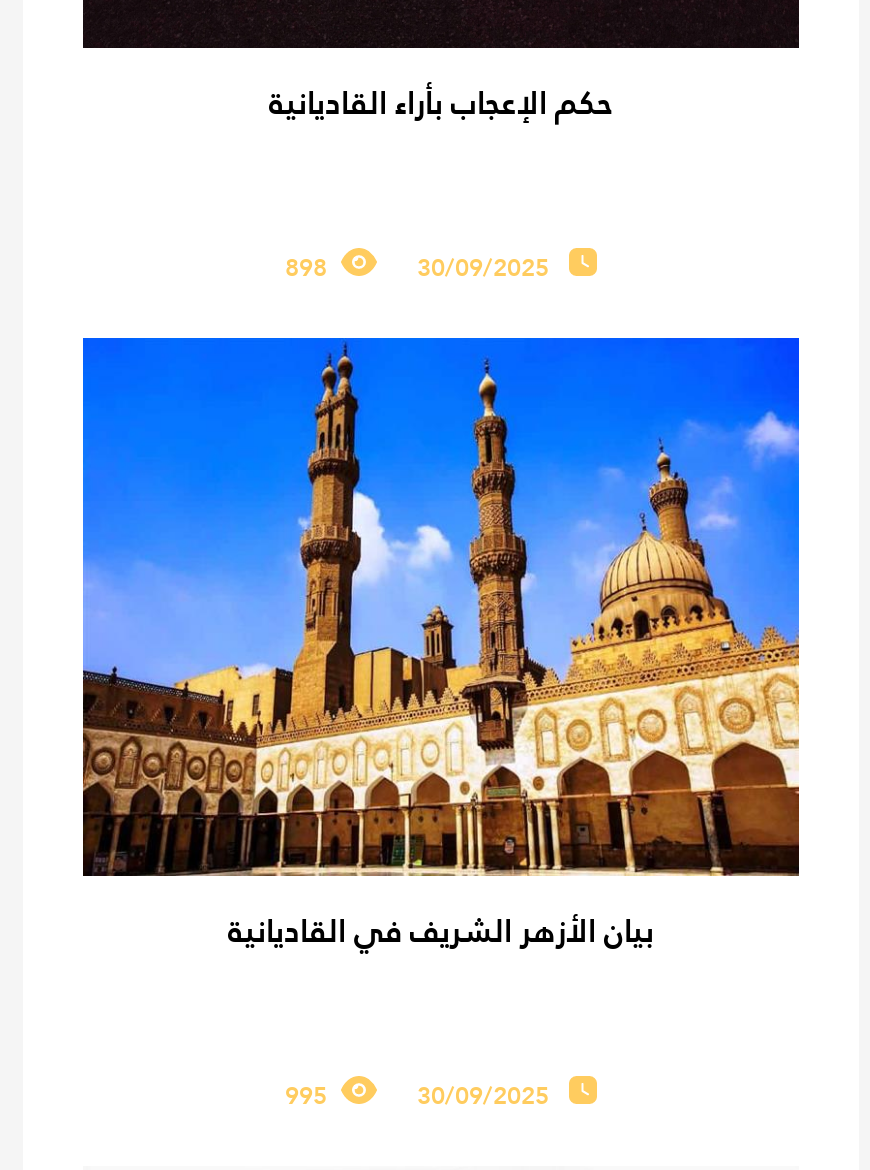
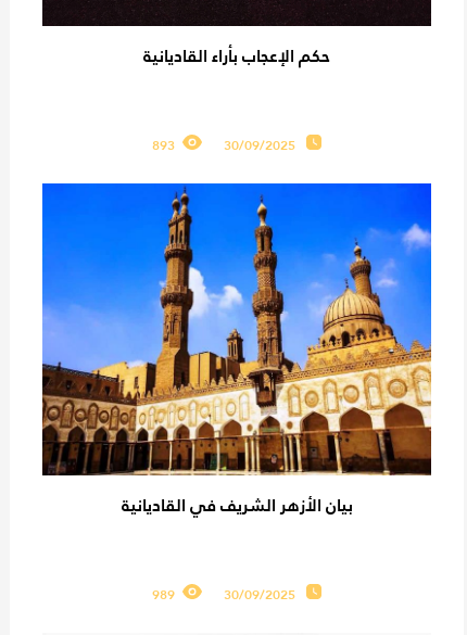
- 898
+ 893

- 995
+ 989
